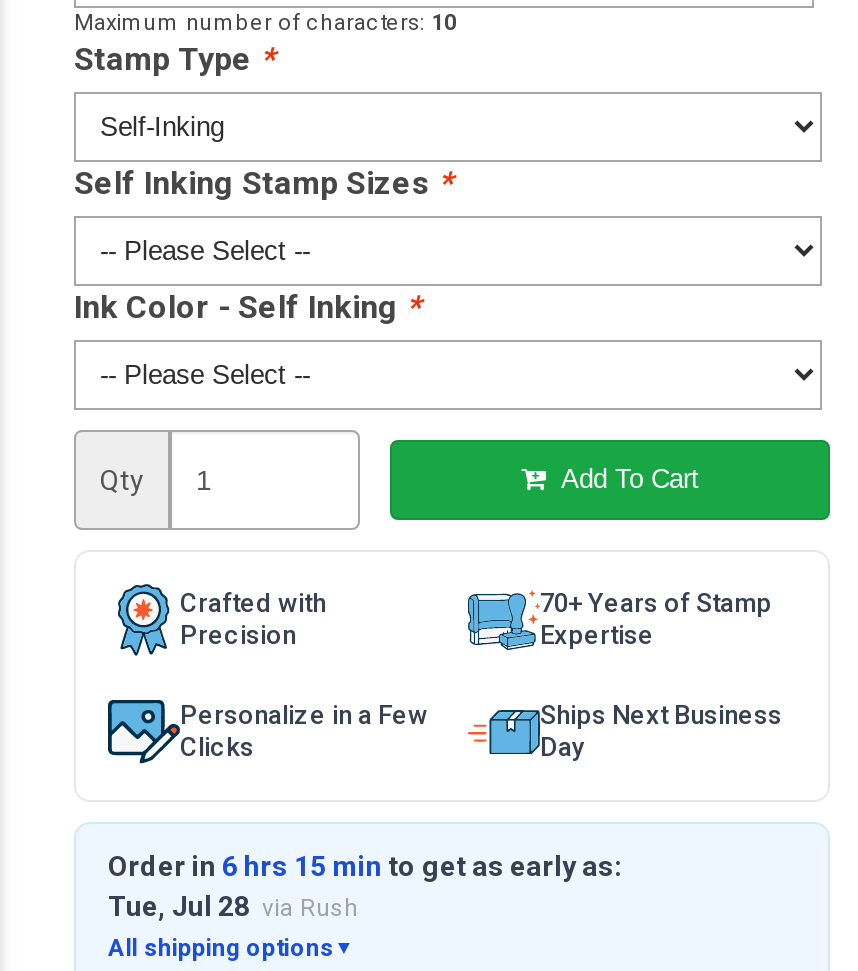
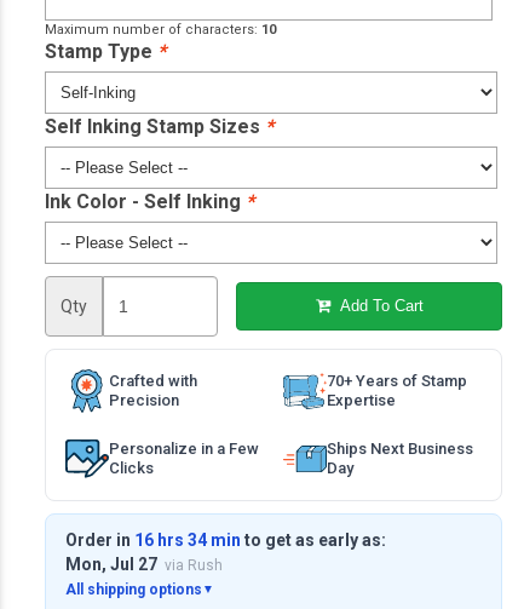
- Order in 6 hrs 15 min to get as early as:
+ Order in 16 hrs 34 min to get as early as:

- Tue, Jul 28 via Rush
+ Mon, Jul 27 via Rush
